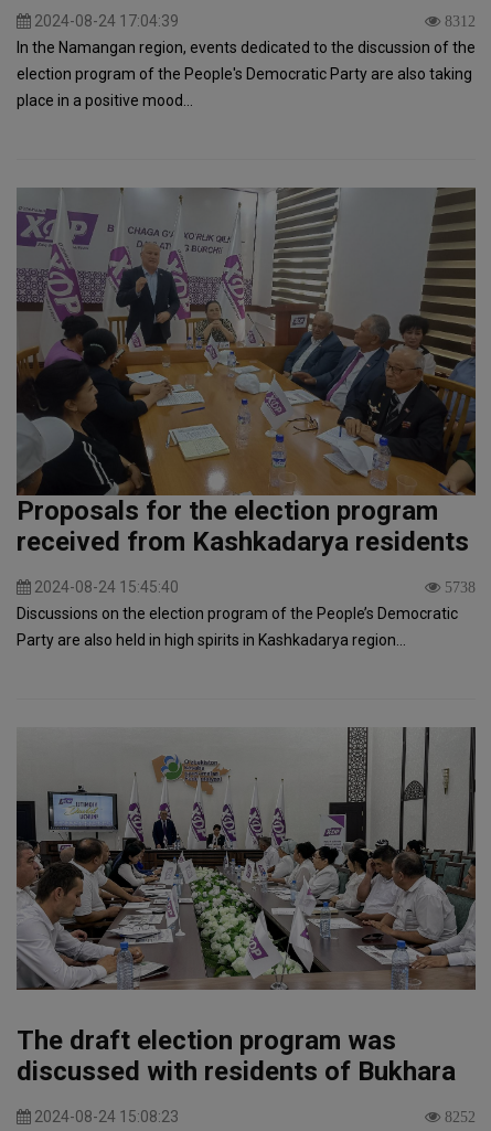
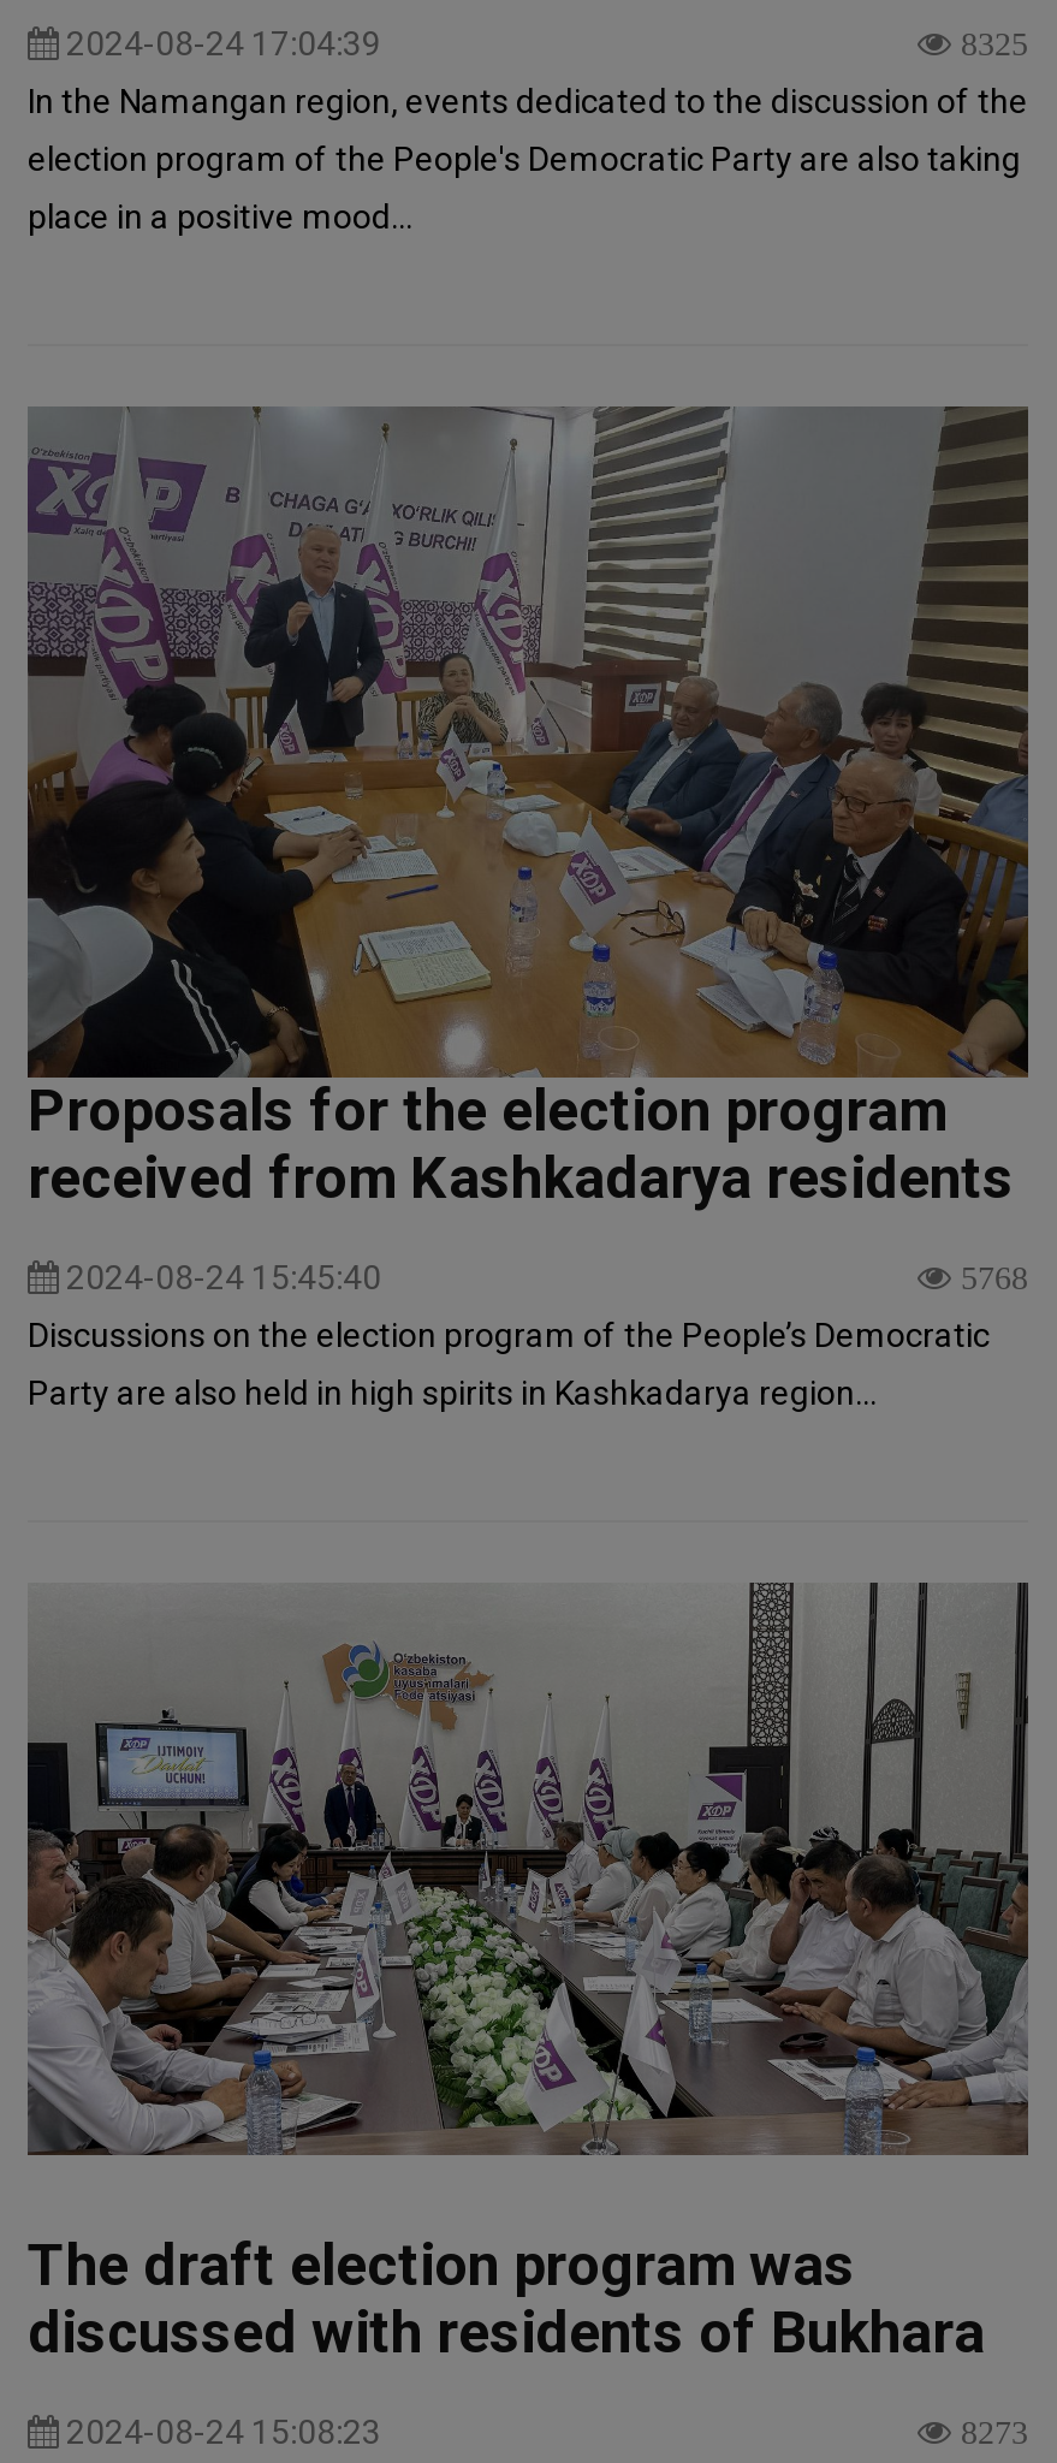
- 8312
+ 8325

- 5738
+ 5768

- 8252
+ 8273
